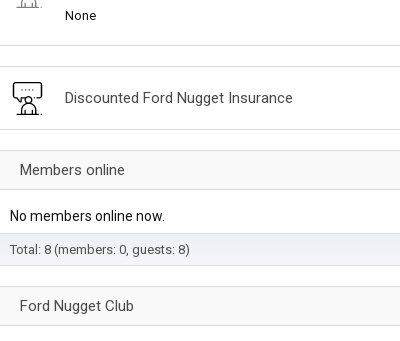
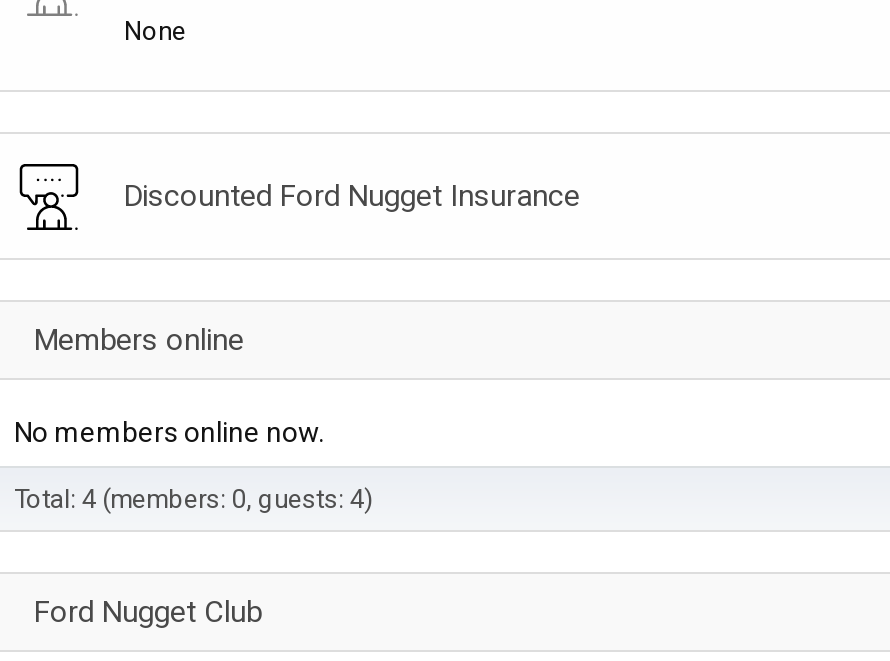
- Total: 8 (members: 0, guests: 8)
+ Total: 4 (members: 0, guests: 4)
